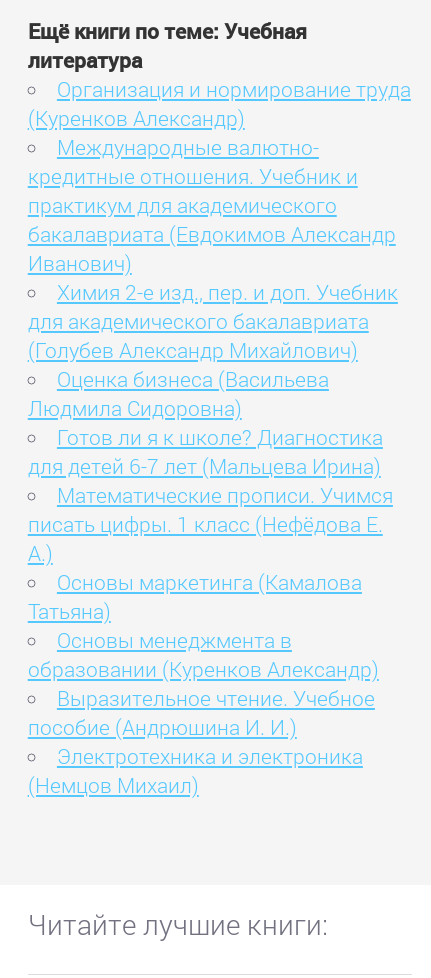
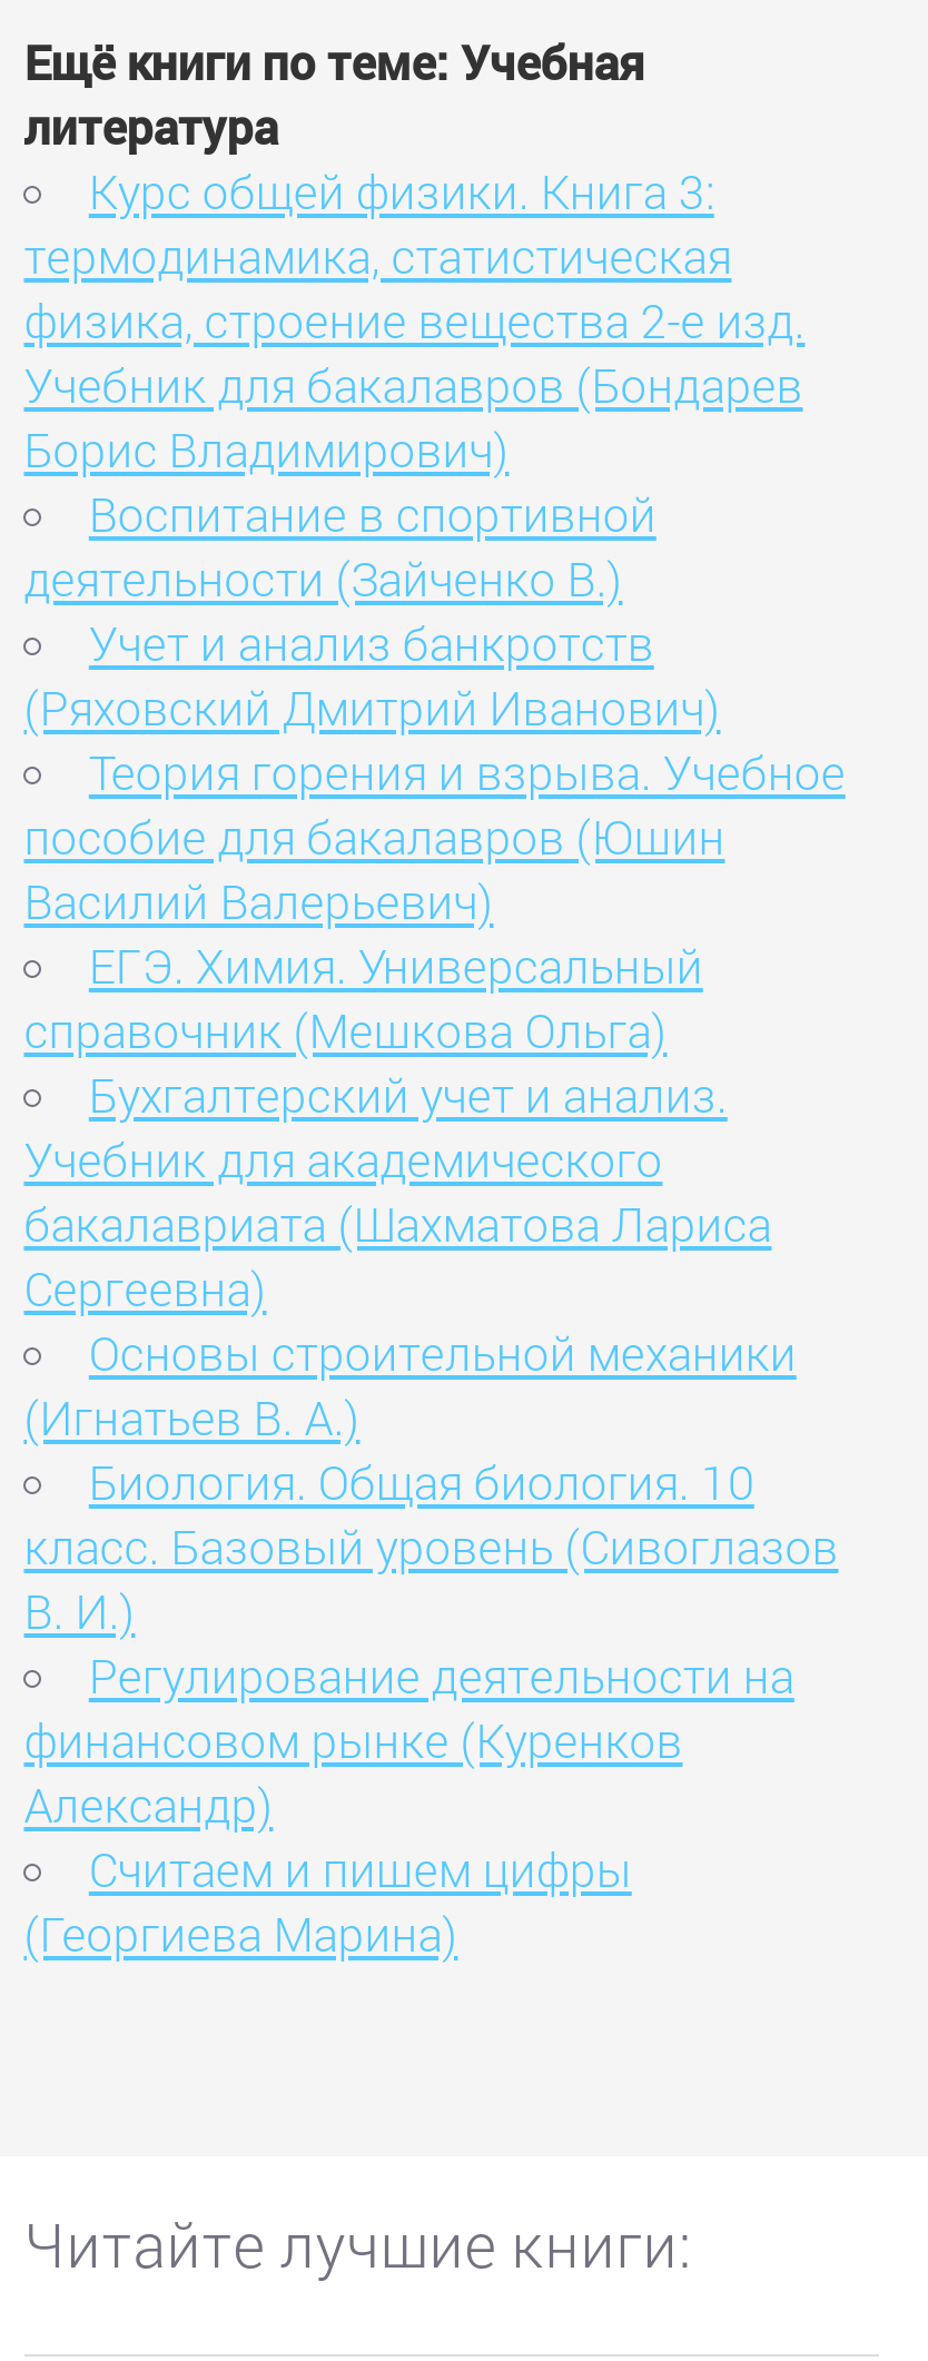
- Организация и нормирование труда
- (Куренков Александр)
- Международные валютно-
- кредитные отношения. Учебник и
- практикум для академического
- бакалавриата (Евдокимов Александр
- Иванович)
- Химия 2-е изд., пер. и доп. Учебник
- для академического бакалавриата
- (Голубев Александр Михайлович)
- Оценка бизнеса (Васильева
- Людмила Сидоровна)
- Готов ли я к школе? Диагностика
- для детей 6-7 лет (Мальцева Ирина)
- Математические прописи. Учимся
- писать цифры. 1 класс (Нефёдова Е.
- А.)
- Основы маркетинга (Камалова
- Татьяна)
- Основы менеджмента в
- образовании (Куренков Александр)
- Выразительное чтение. Учебное
- пособие (Андрюшина И. И.)
- Электротехника и электроника
- (Немцов Михаил)
+ Курс общей физики. Книга 3:
+ термодинамика, статистическая
+ физика, строение вещества 2-е изд.
+ Учебник для бакалавров (Бондарев
+ Борис Владимирович)
+ Воспитание в спортивной
+ деятельности (Зайченко В.)
+ Учет и анализ банкротств
+ (Ряховский Дмитрий Иванович)
+ Теория горения и взрыва. Учебное
+ пособие для бакалавров (Юшин
+ Василий Валерьевич)
+ ЕГЭ. Химия. Универсальный
+ справочник (Мешкова Ольга)
+ Бухгалтерский учет и анализ.
+ Учебник для академического
+ бакалавриата (Шахматова Лариса
+ Сергеевна)
+ Основы строительной механики
+ (Игнатьев В. А.)
+ Биология. Общая биология. 10
+ класс. Базовый уровень (Сивоглазов
+ В. И.)
+ Регулирование деятельности на
+ финансовом рынке (Куренков
+ Александр)
+ Считаем и пишем цифры
+ (Георгиева Марина)
